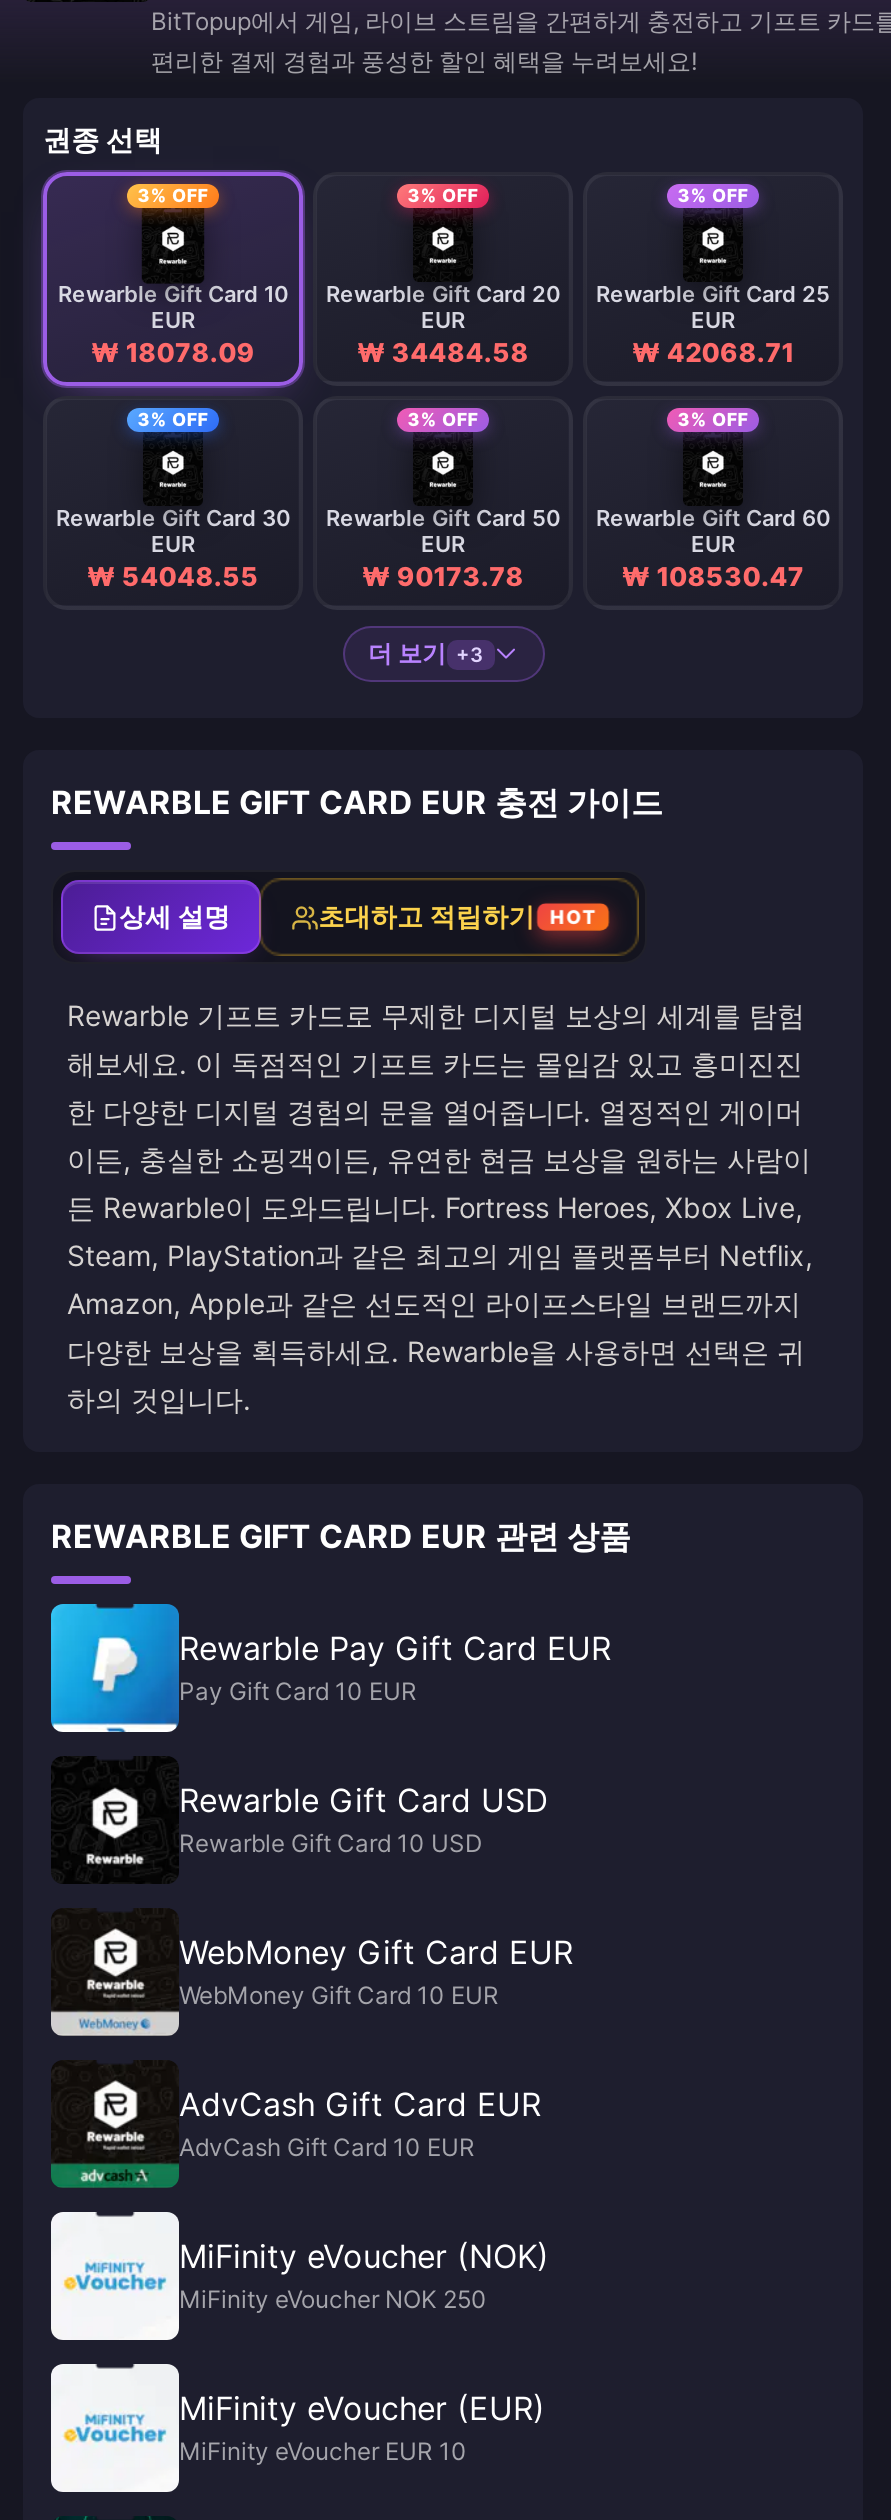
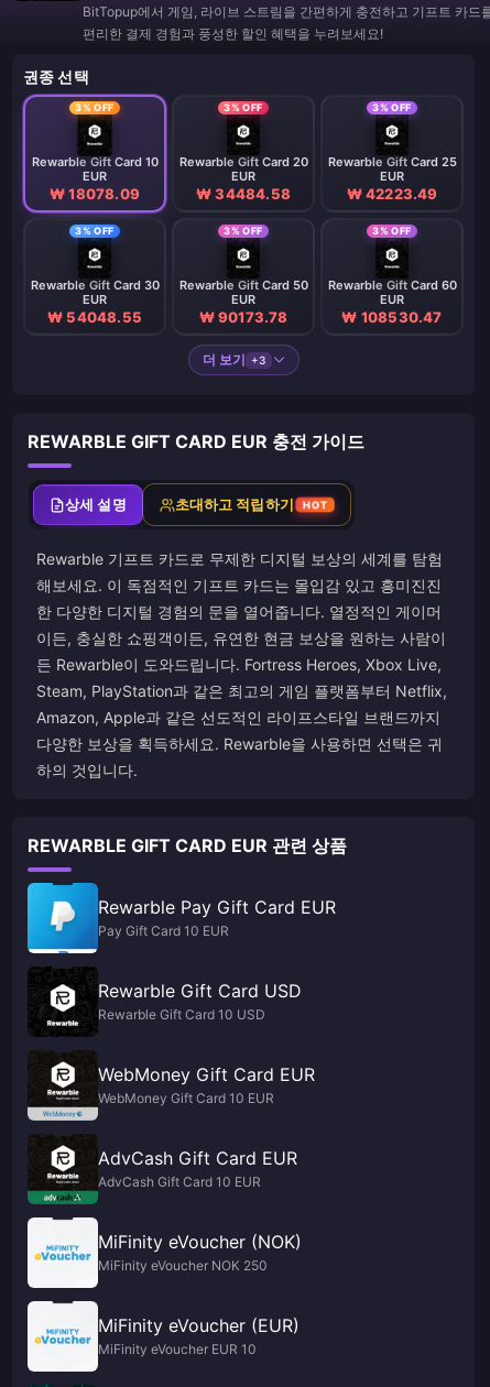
- ₩ 42068.71
+ ₩ 42223.49
